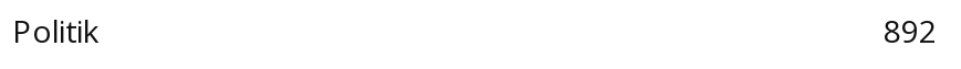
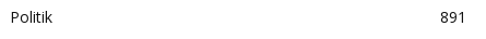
- 892
+ 891
